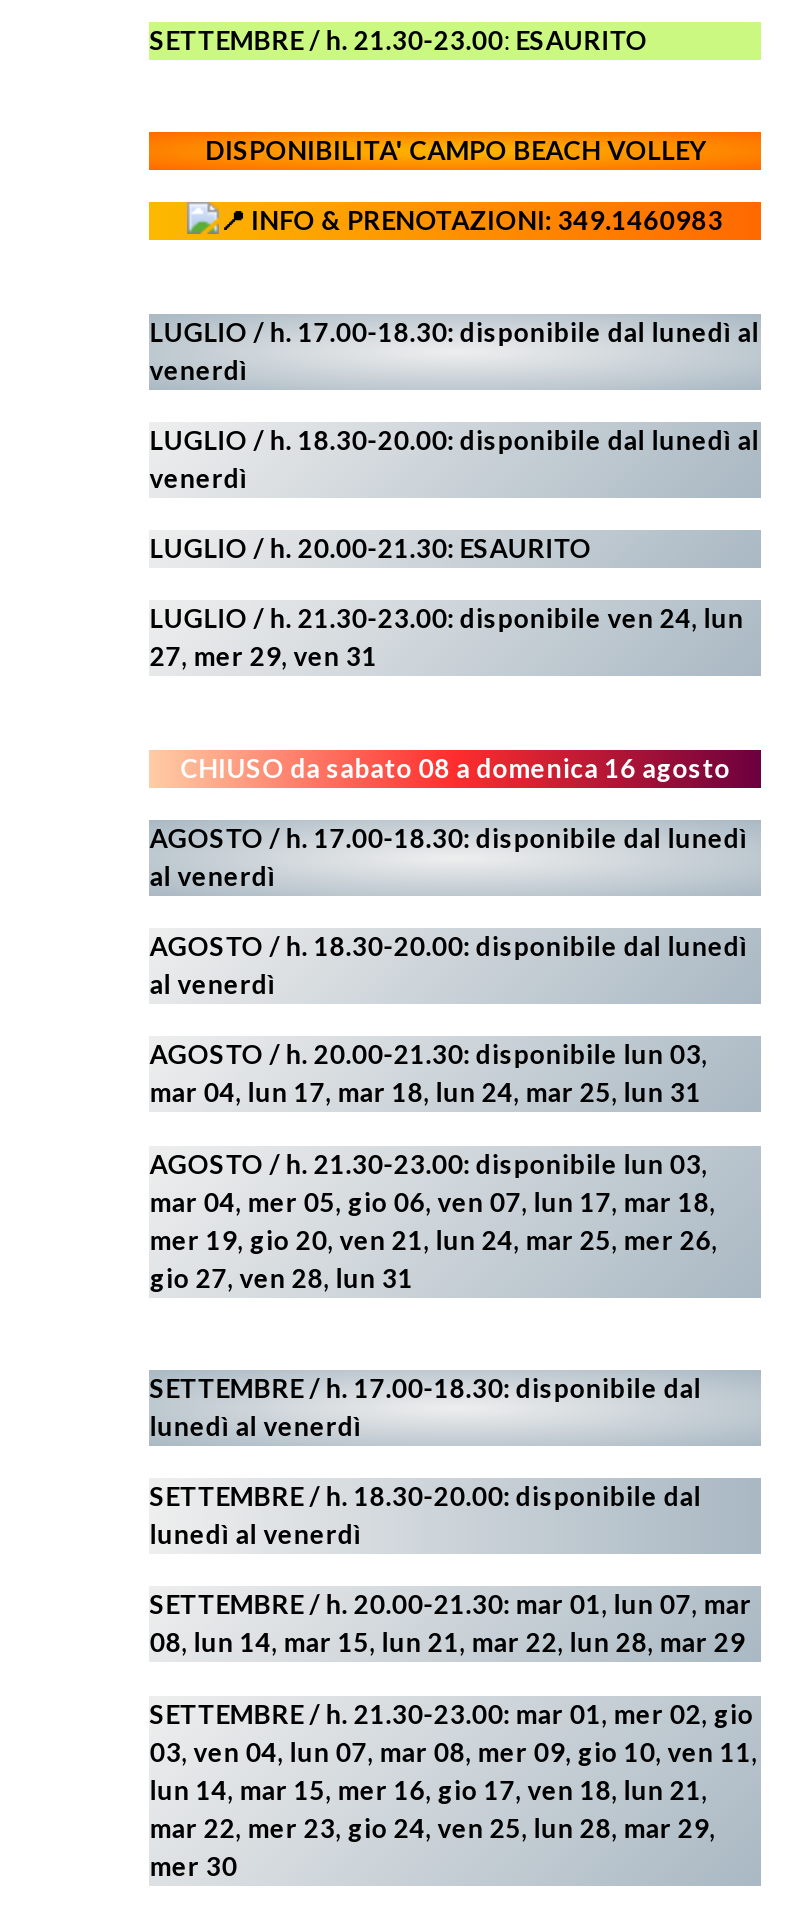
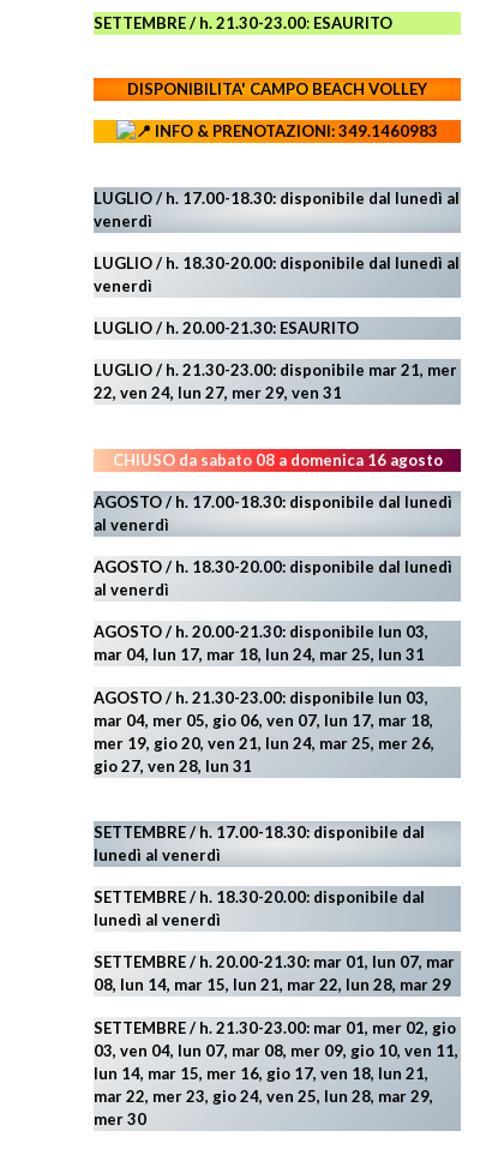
- LUGLIO / h. 21.30-23.00: disponibile ven 24, lun
- 27, mer 29, ven 31
+ LUGLIO / h. 21.30-23.00: disponibile mar 21, mer
+ 22, ven 24, lun 27, mer 29, ven 31
